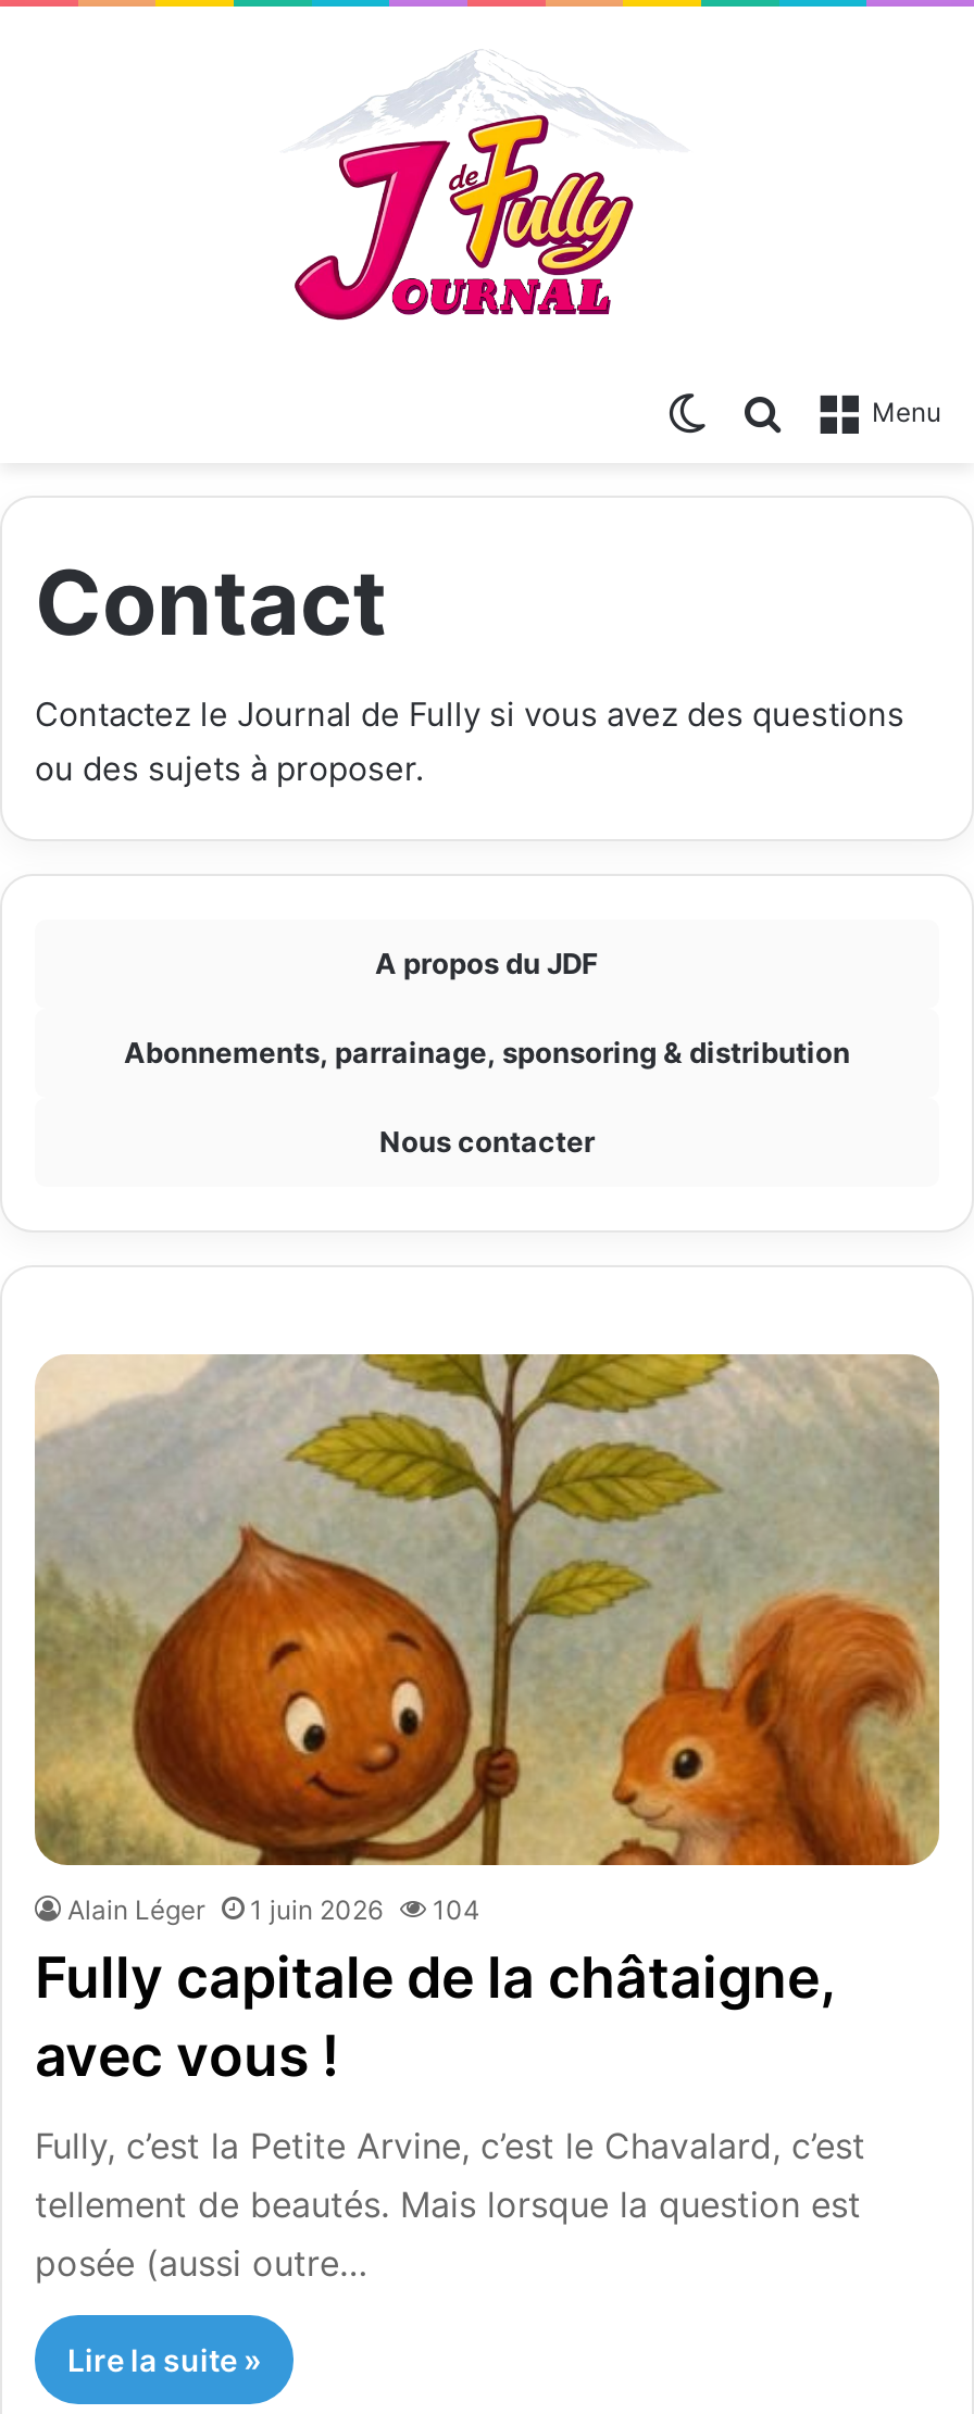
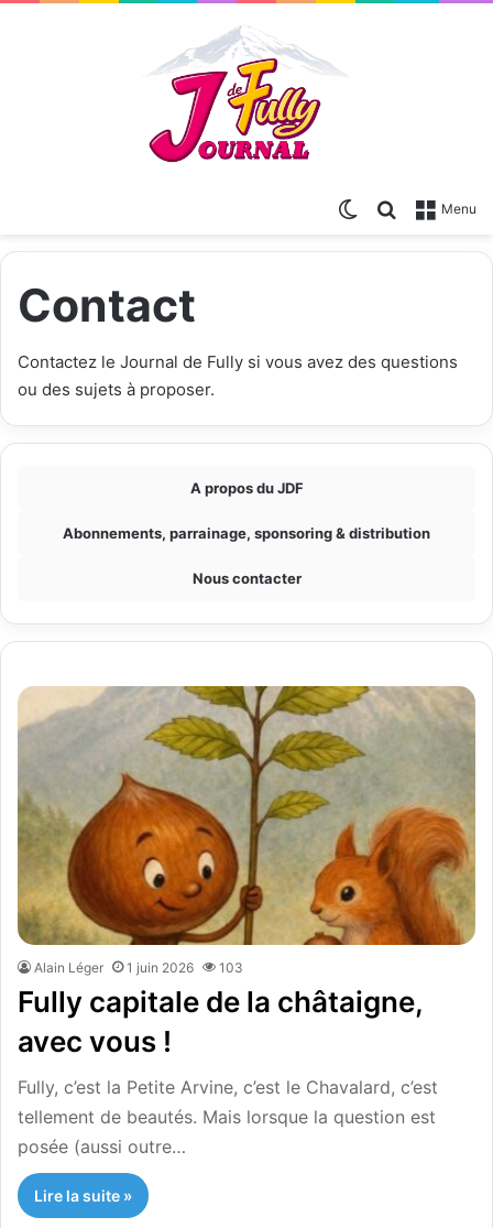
- Alain Léger 1 juin 2026 104
+ Alain Léger 1 juin 2026 103
